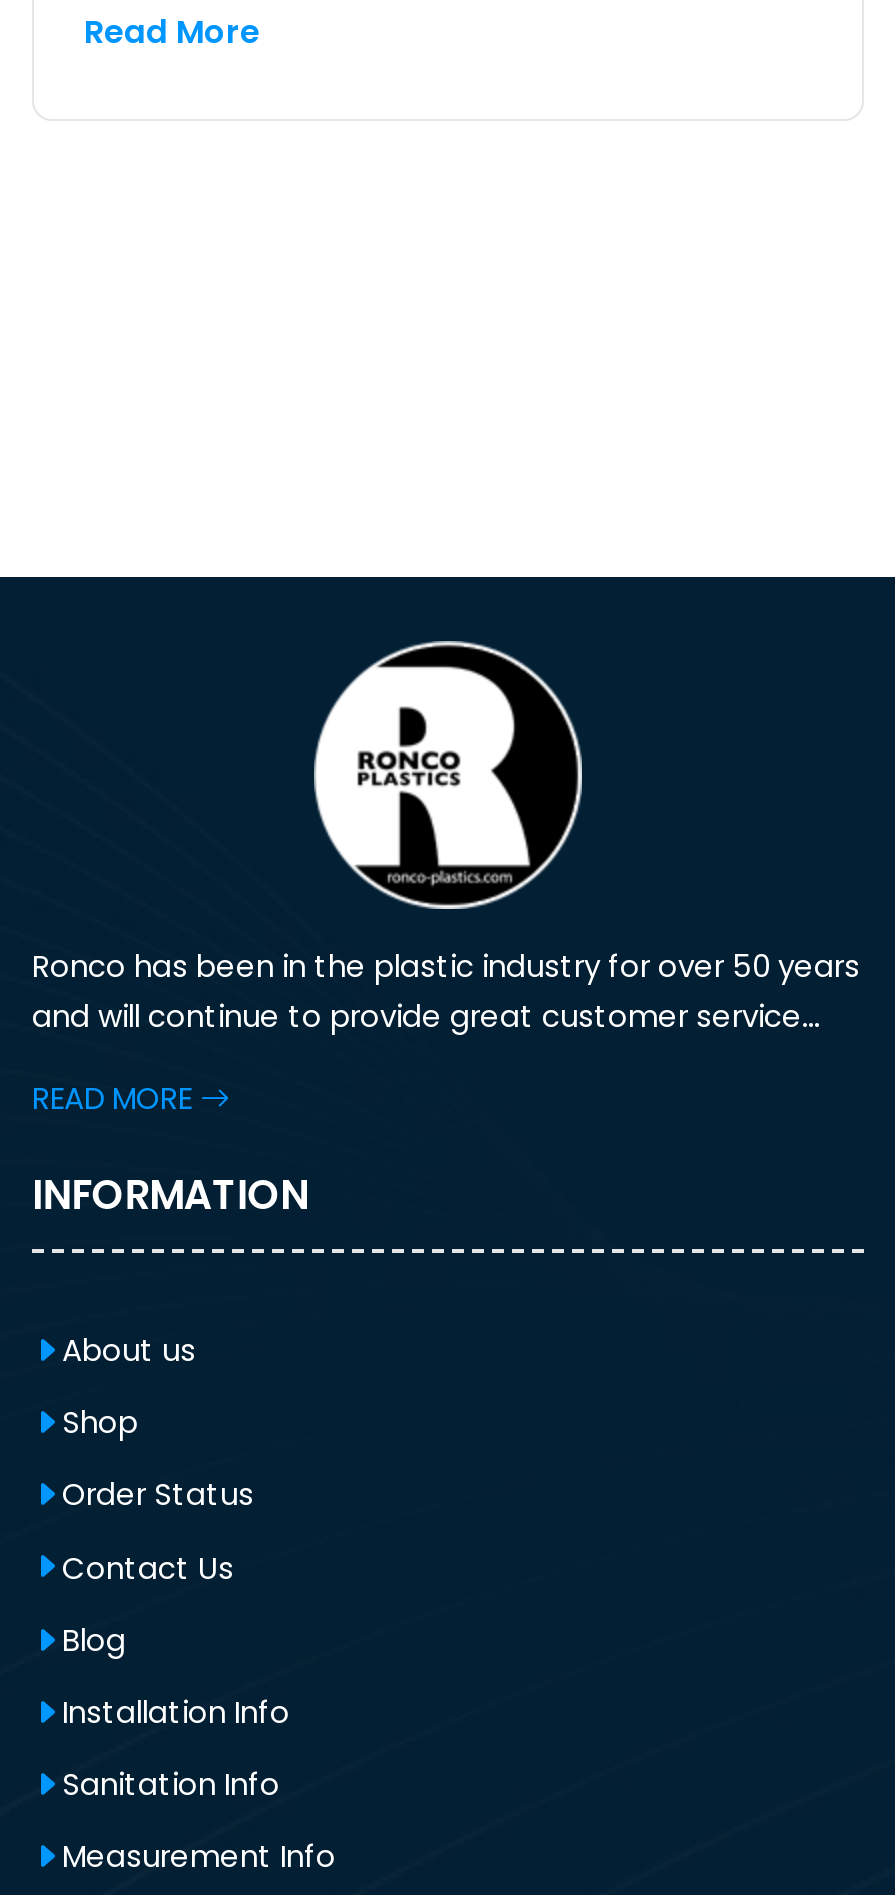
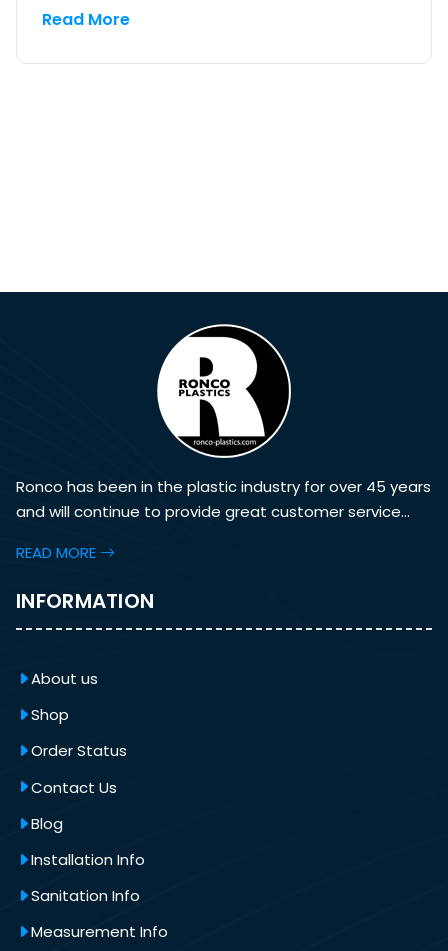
- Ronco has been in the plastic industry for over 50 years
+ Ronco has been in the plastic industry for over 45 years
